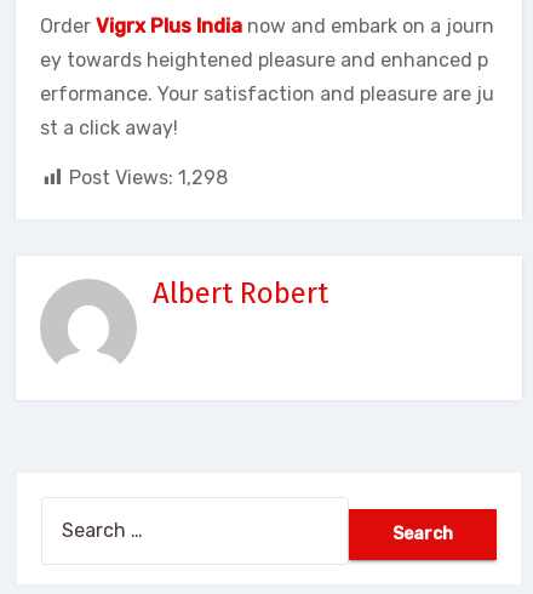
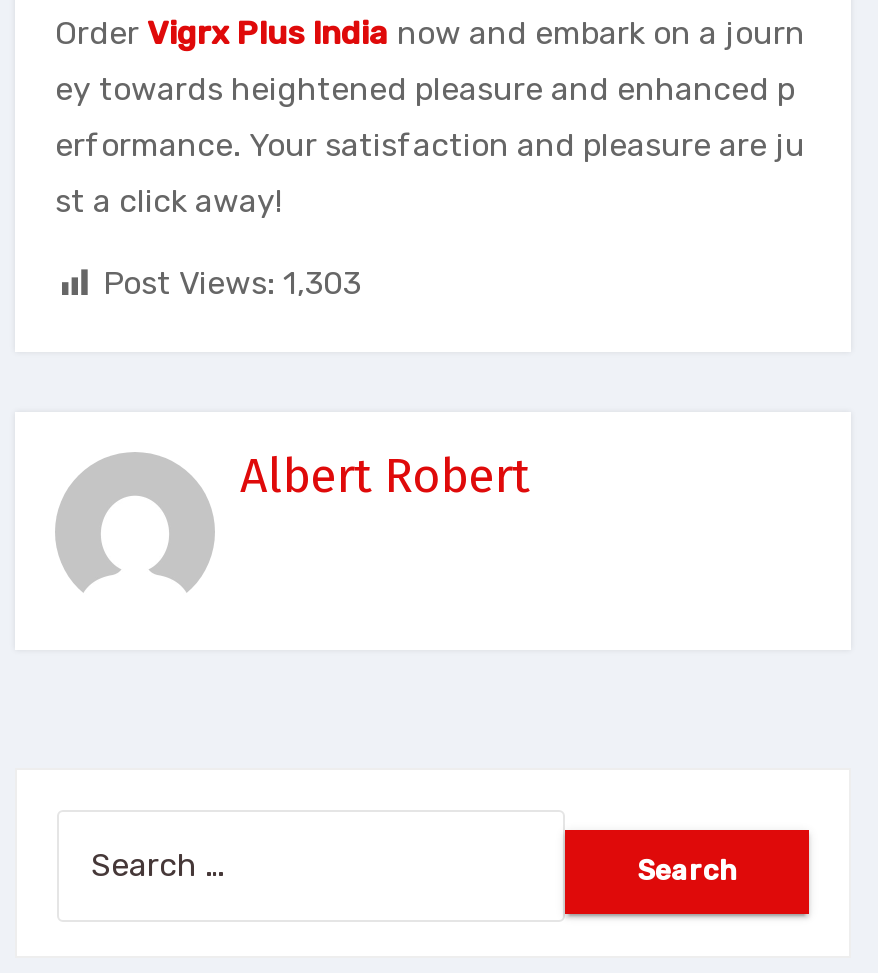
- Post Views: 1,298
+ Post Views: 1,303
